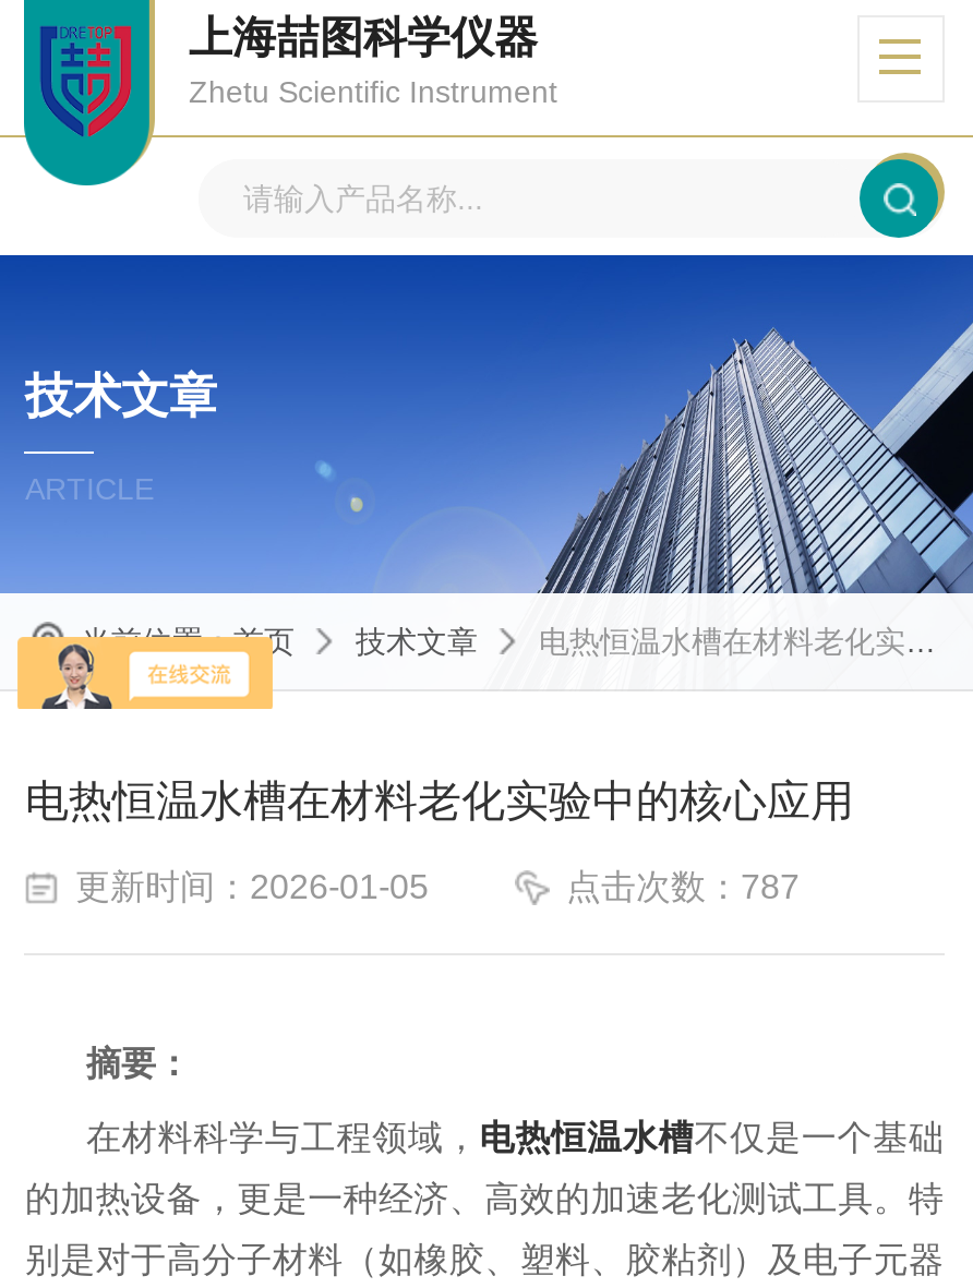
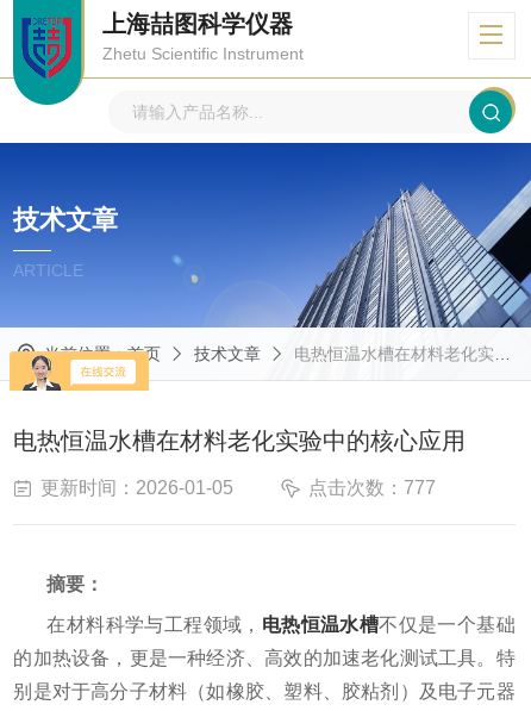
- 点击次数：787
+ 点击次数：777
